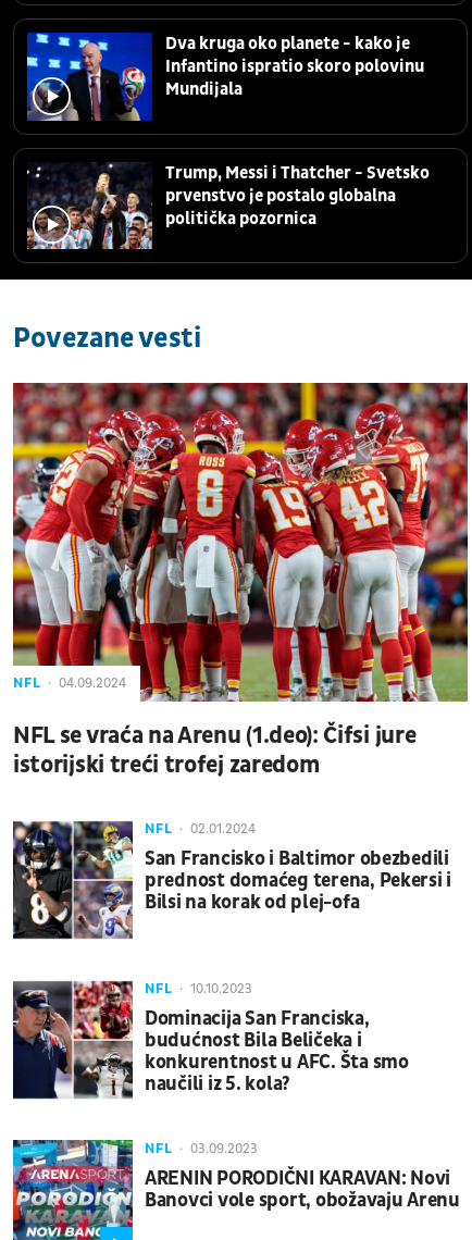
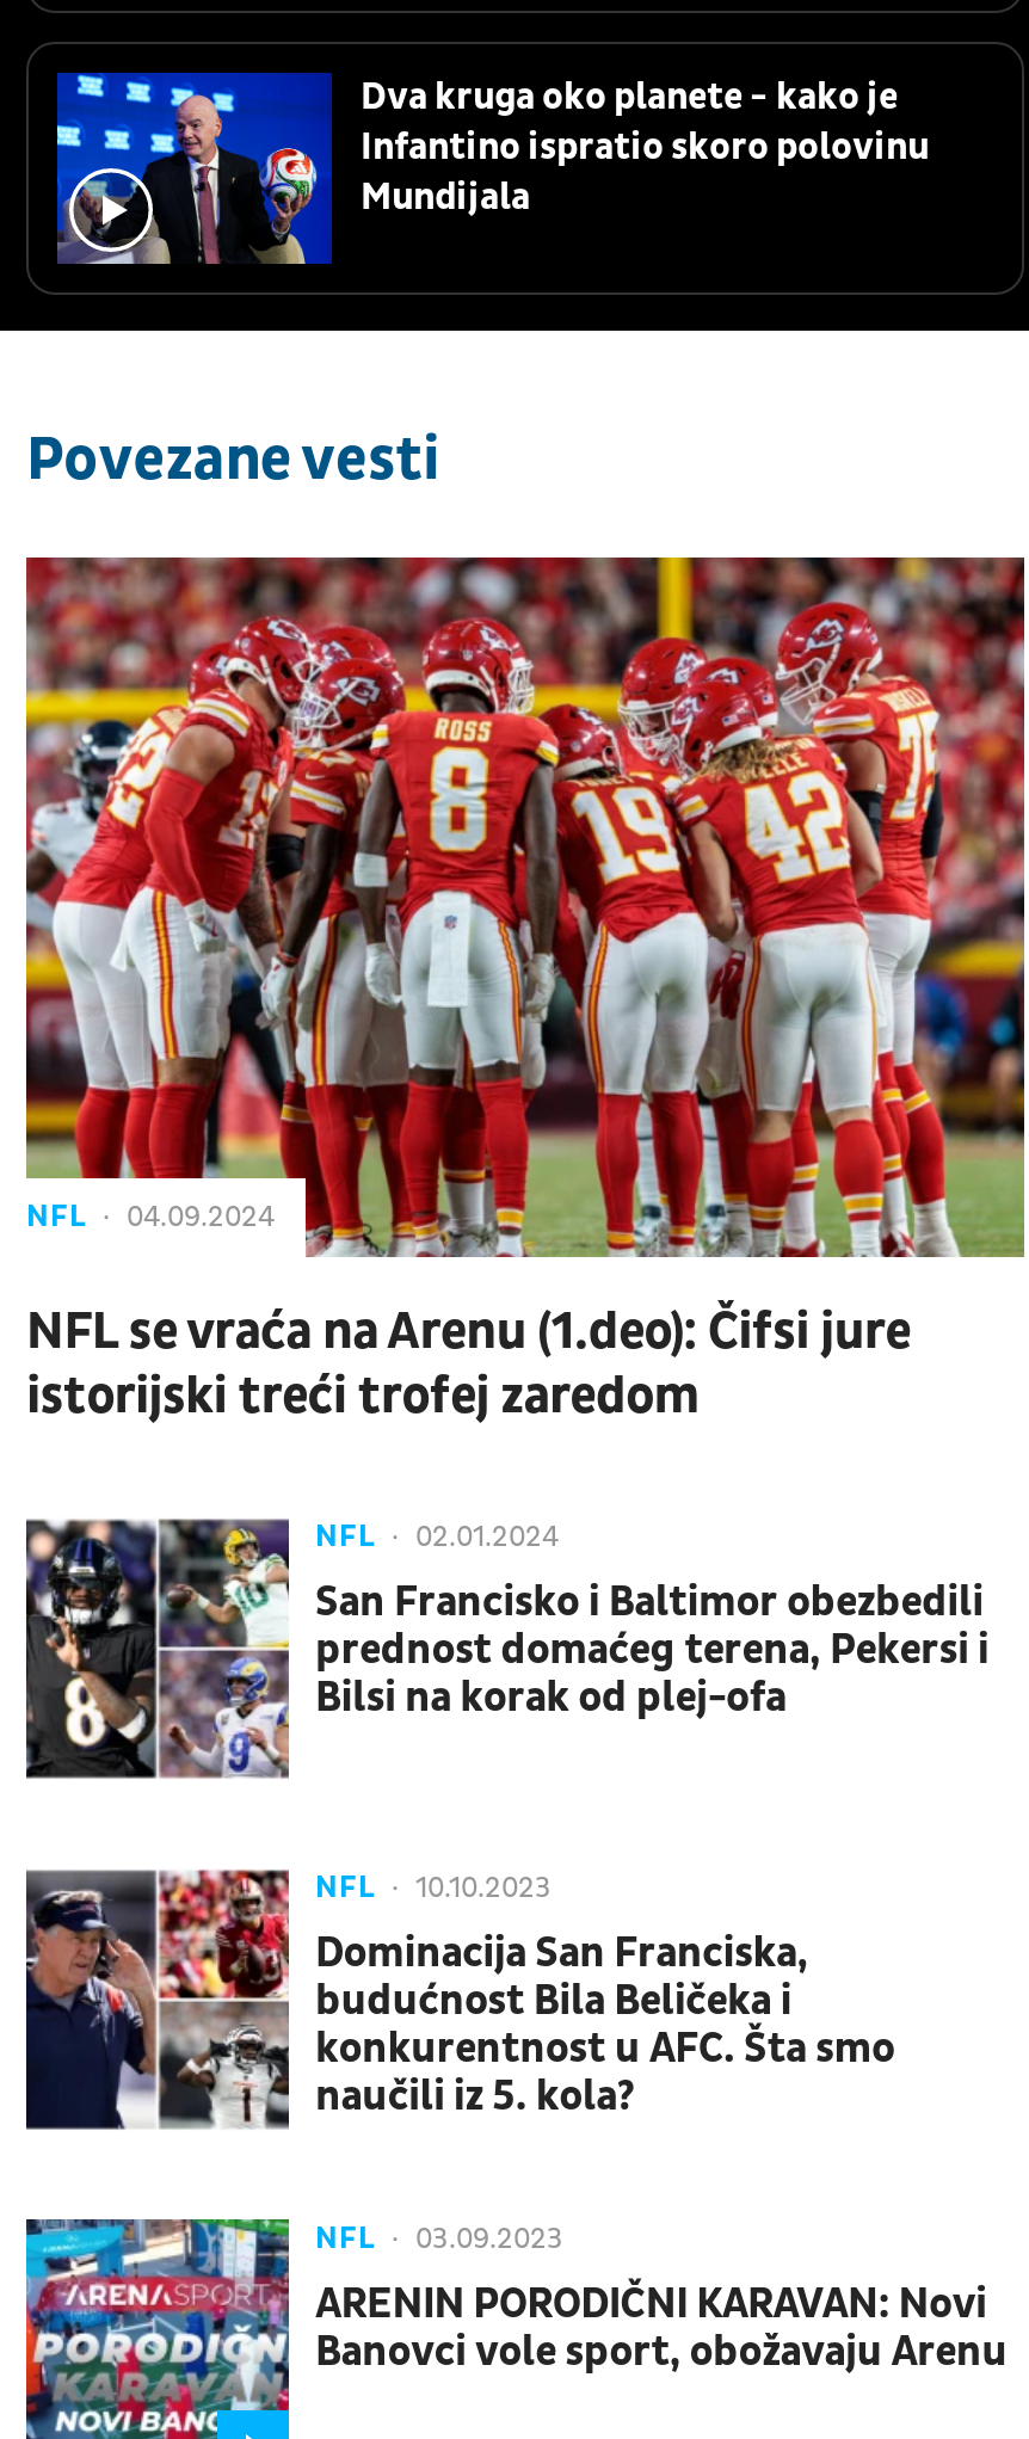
- [image]
- Trump, Messi i Thatcher - Svetsko
- prvenstvo je postalo globalna
- politička pozornica
